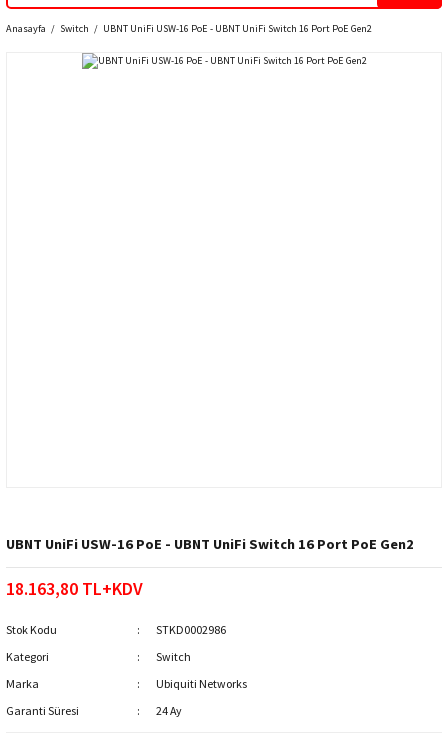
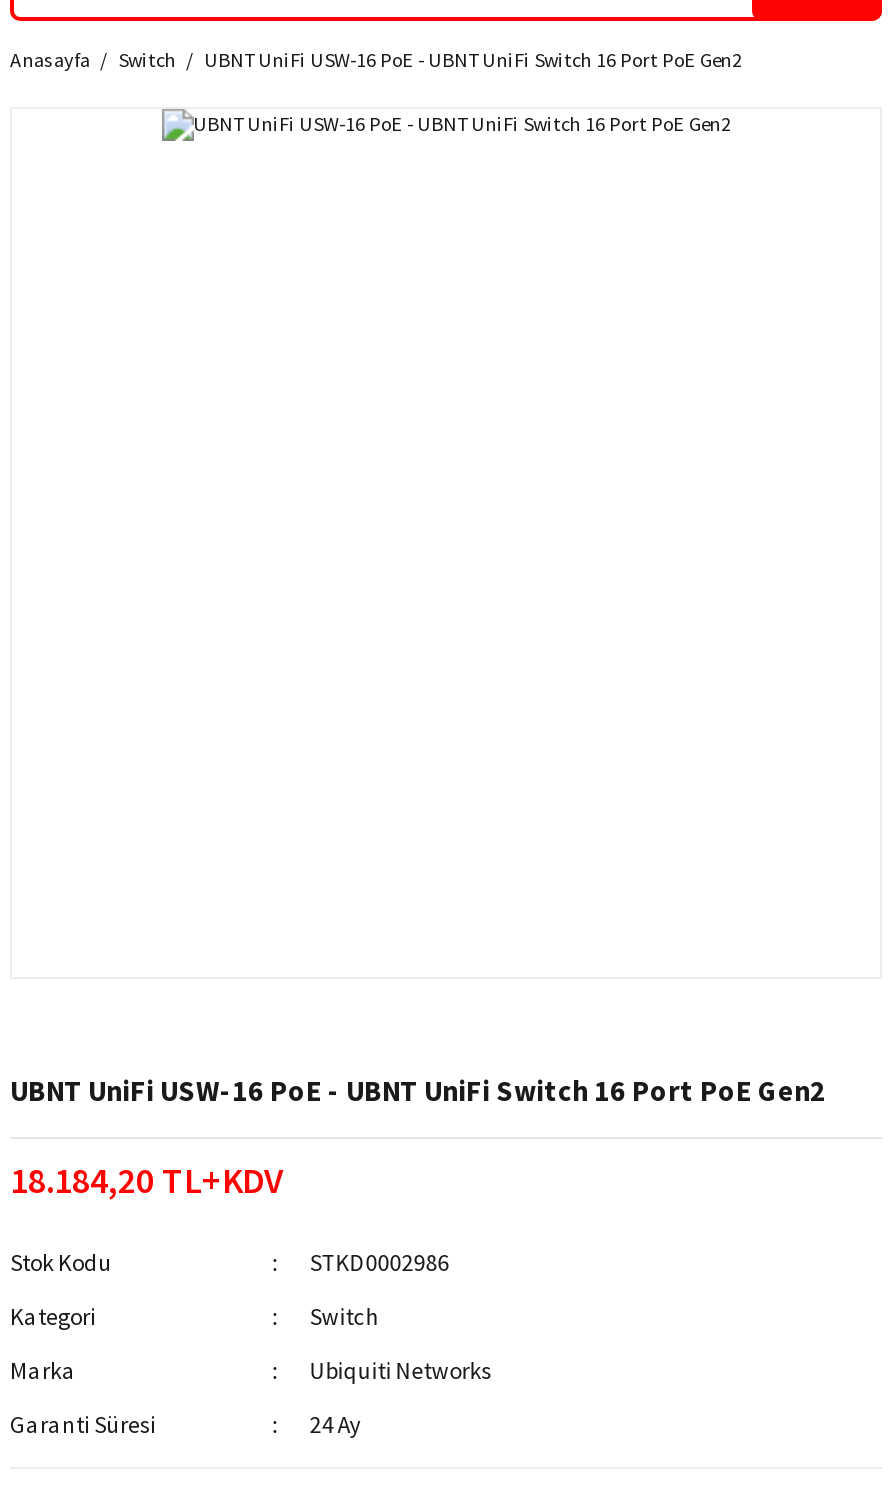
- 18.163,80 TL+KDV
+ 18.184,20 TL+KDV
